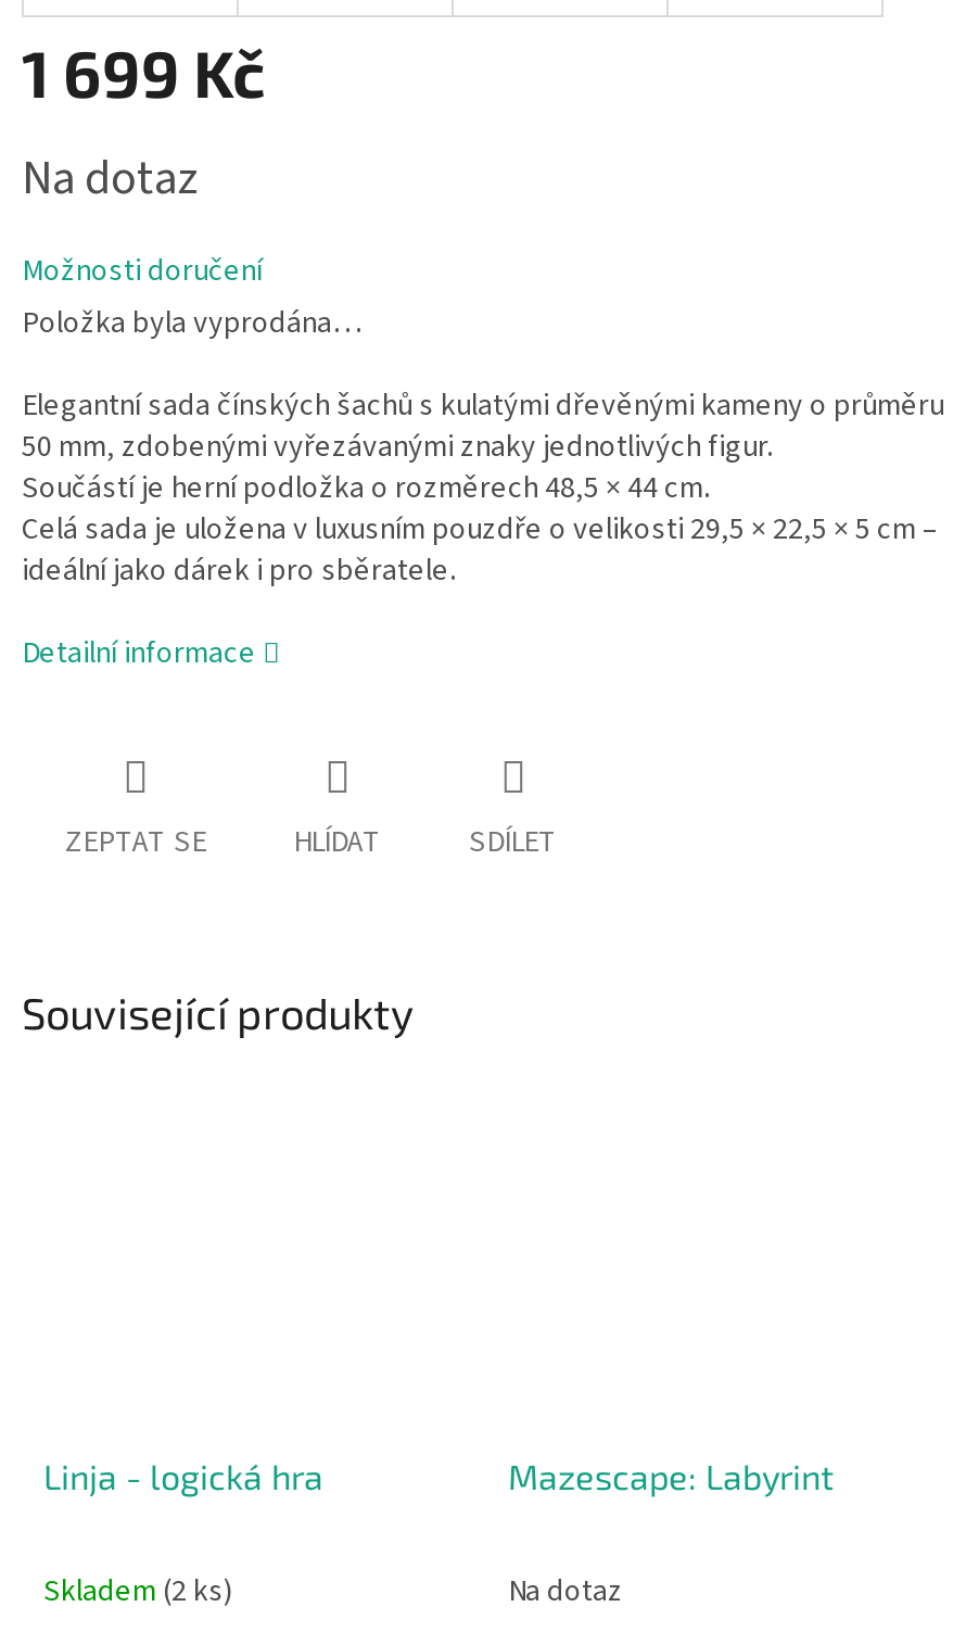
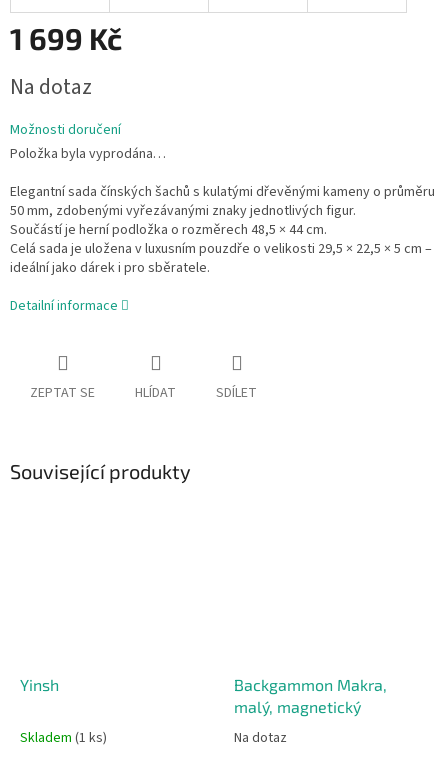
- Linja - logická hra
+ Yinsh

- Mazescape: Labyrint
+ Backgammon Makra,
+ malý, magnetický

- Skladem (2 ks)
+ Skladem (1 ks)
